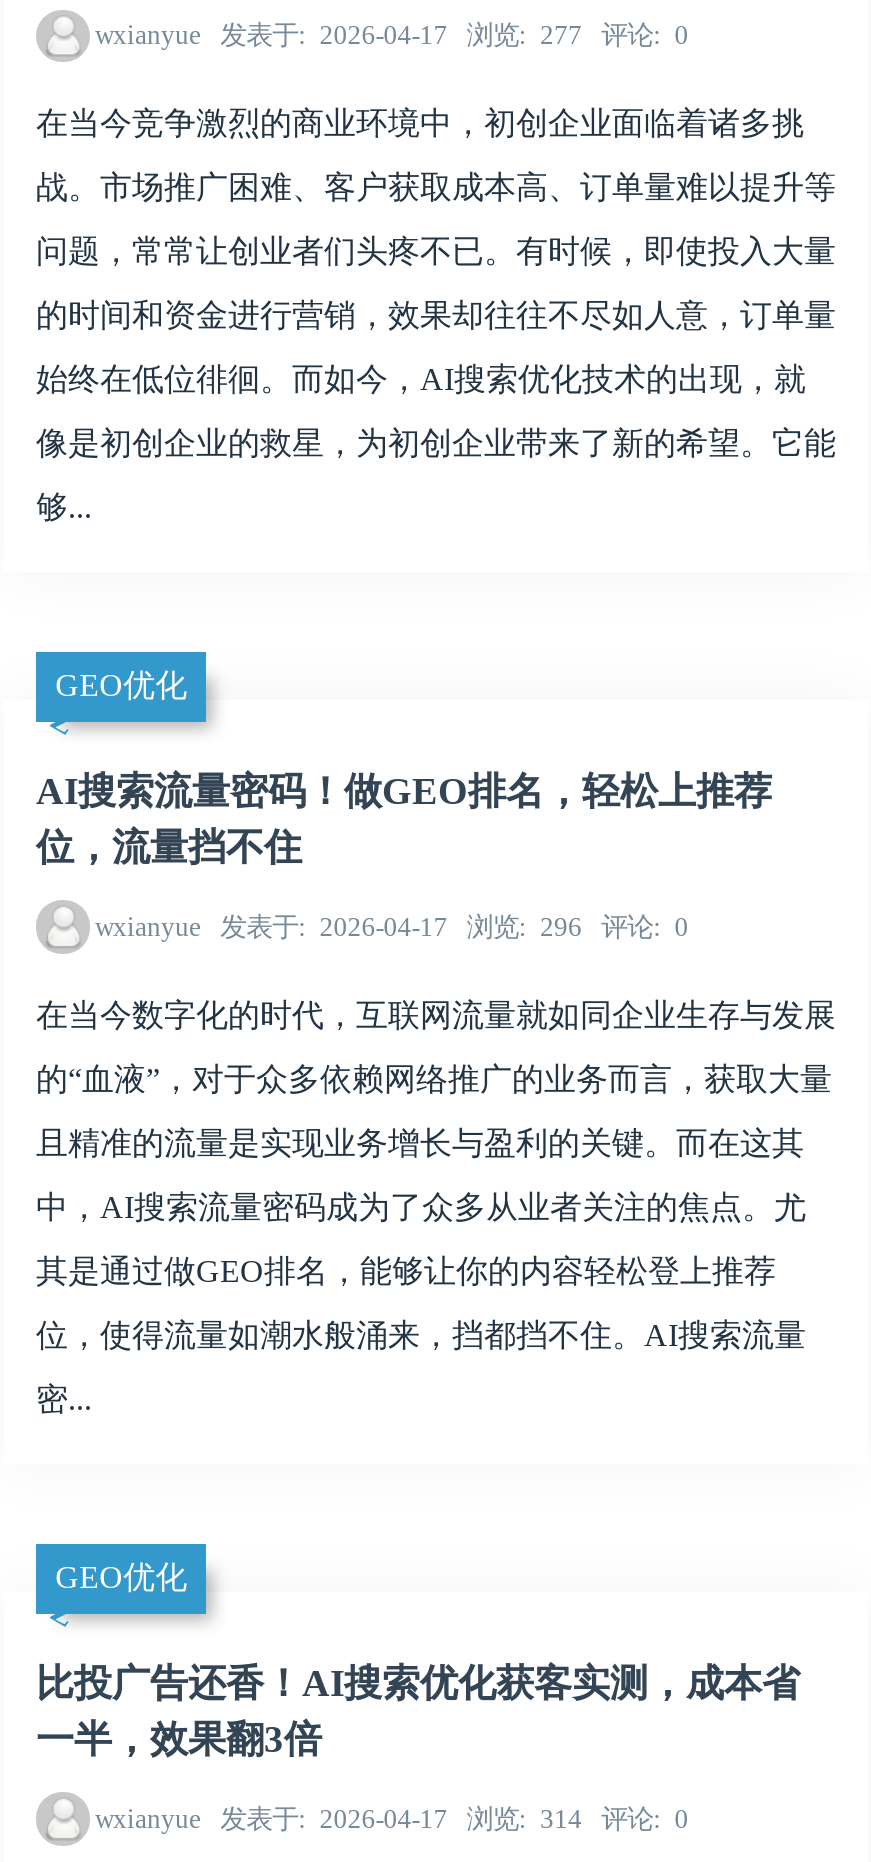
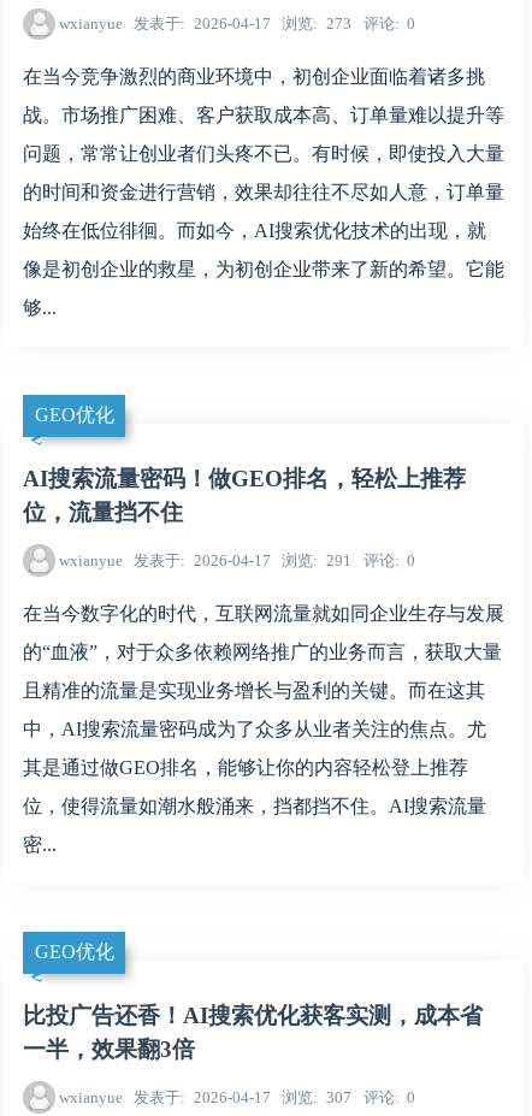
- wxianyue 发表于 2026-04-17 浏览 277 评论 0
+ wxianyue 发表于 2026-04-17 浏览 273 评论 0

- wxianyue 发表于 2026-04-17 浏览 296 评论 0
+ wxianyue 发表于 2026-04-17 浏览 291 评论 0

- wxianyue 发表于 2026-04-17 浏览 314 评论 0
+ wxianyue 发表于 2026-04-17 浏览 307 评论 0
